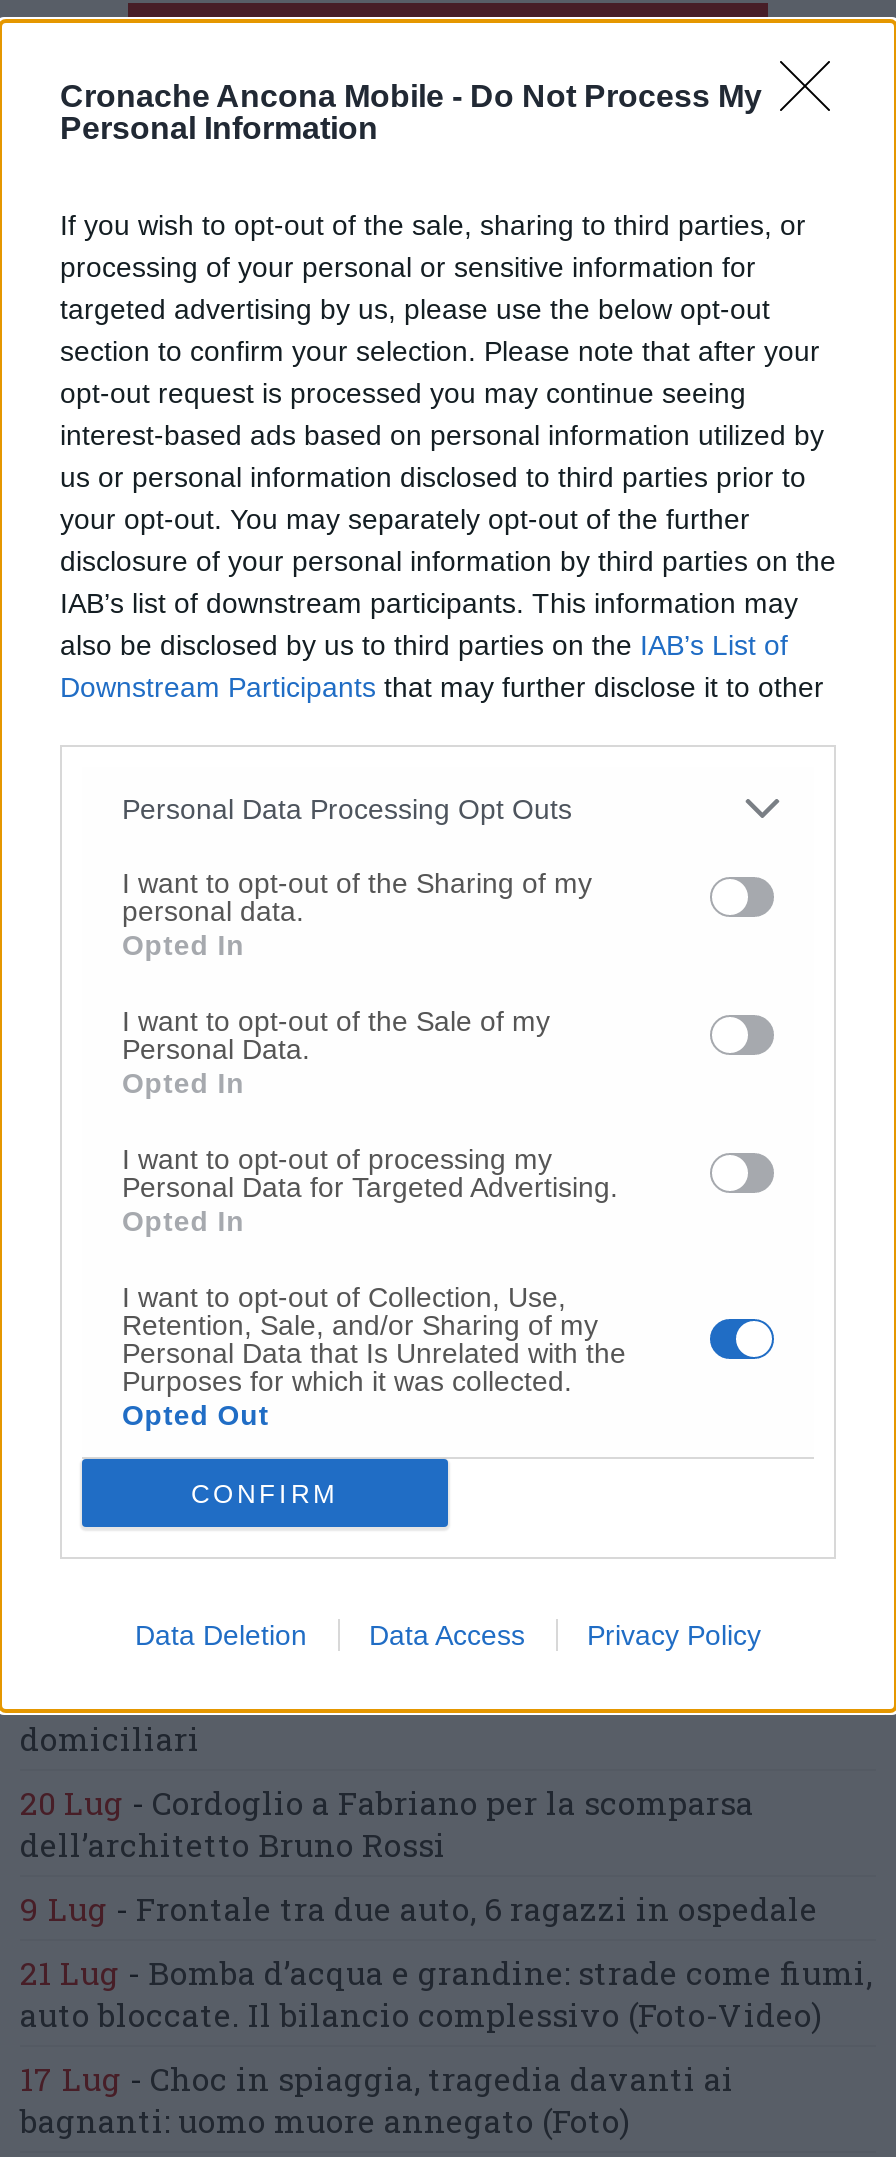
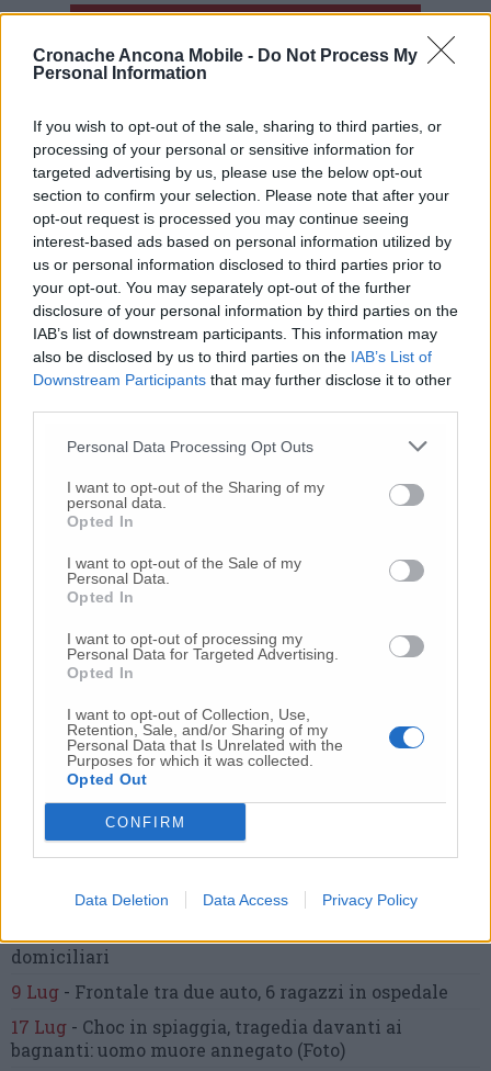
- 20 Lug - Cordoglio a Fabriano per la scomparsa
- dell’architetto Bruno Rossi

- 21 Lug - Bomba d’acqua e grandine: strade come fiumi,
- auto bloccate. Il bilancio complessivo (Foto-Video)
